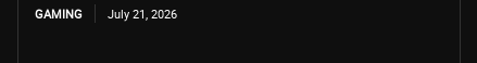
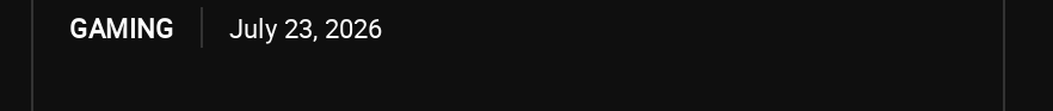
- GAMING July 21, 2026
+ GAMING July 23, 2026
